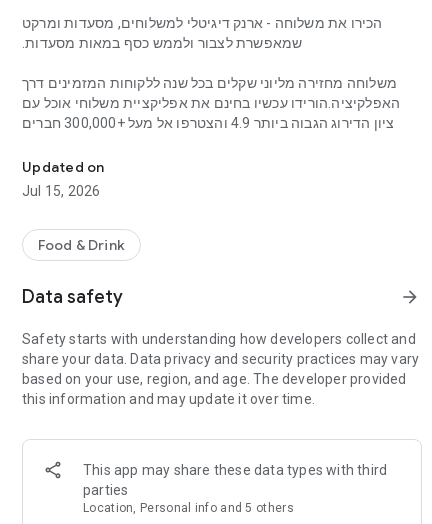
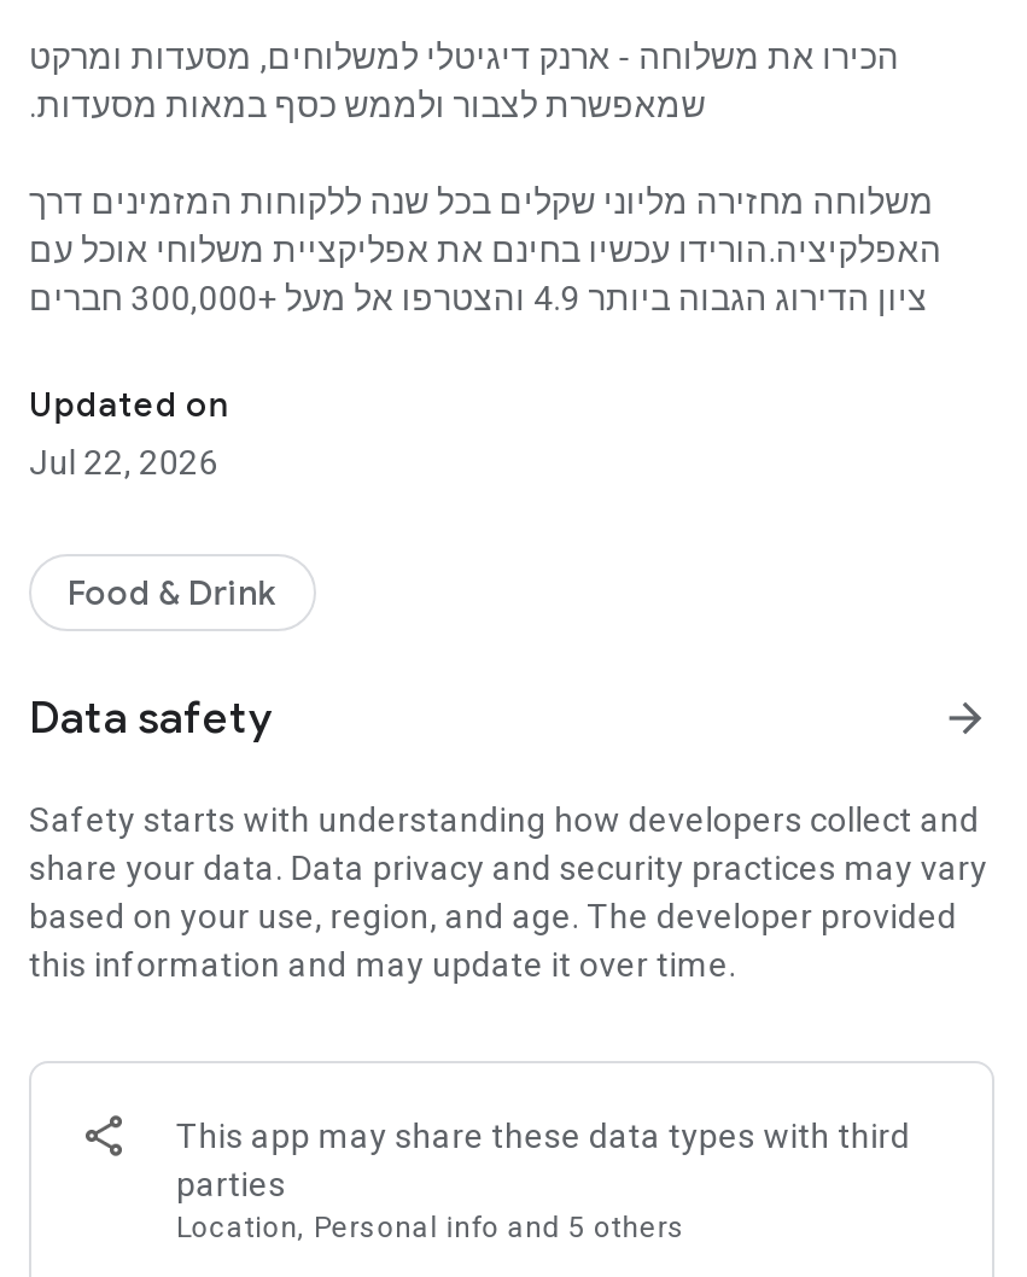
- Jul 15, 2026
+ Jul 22, 2026
